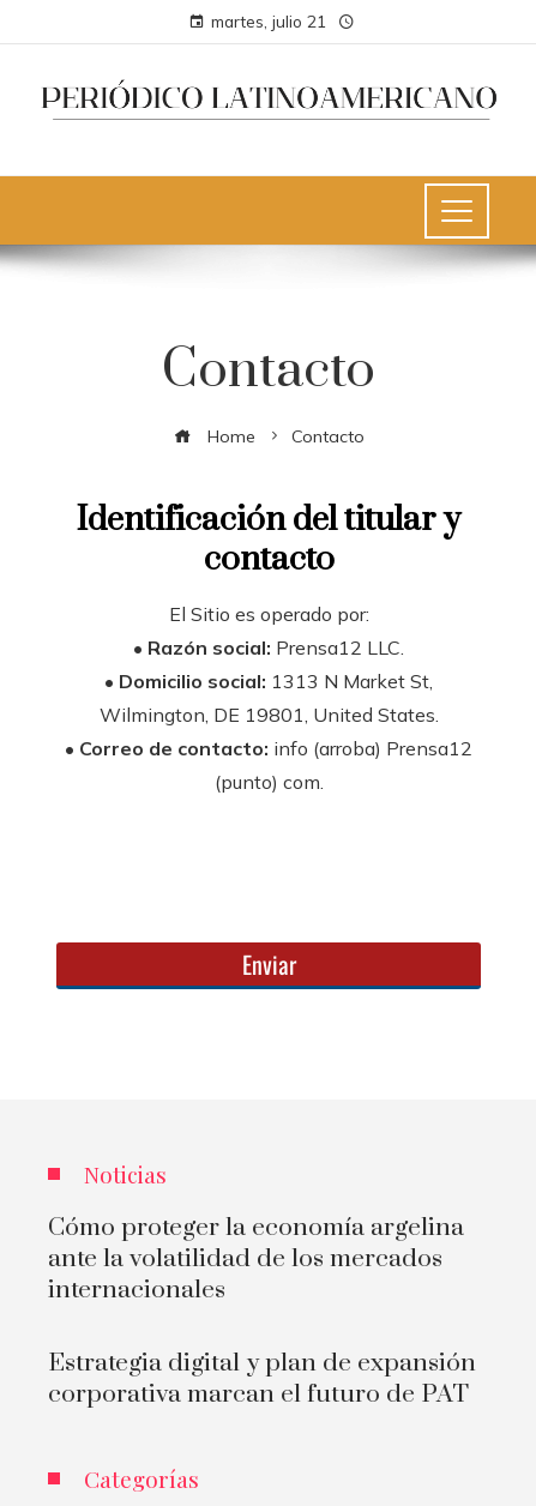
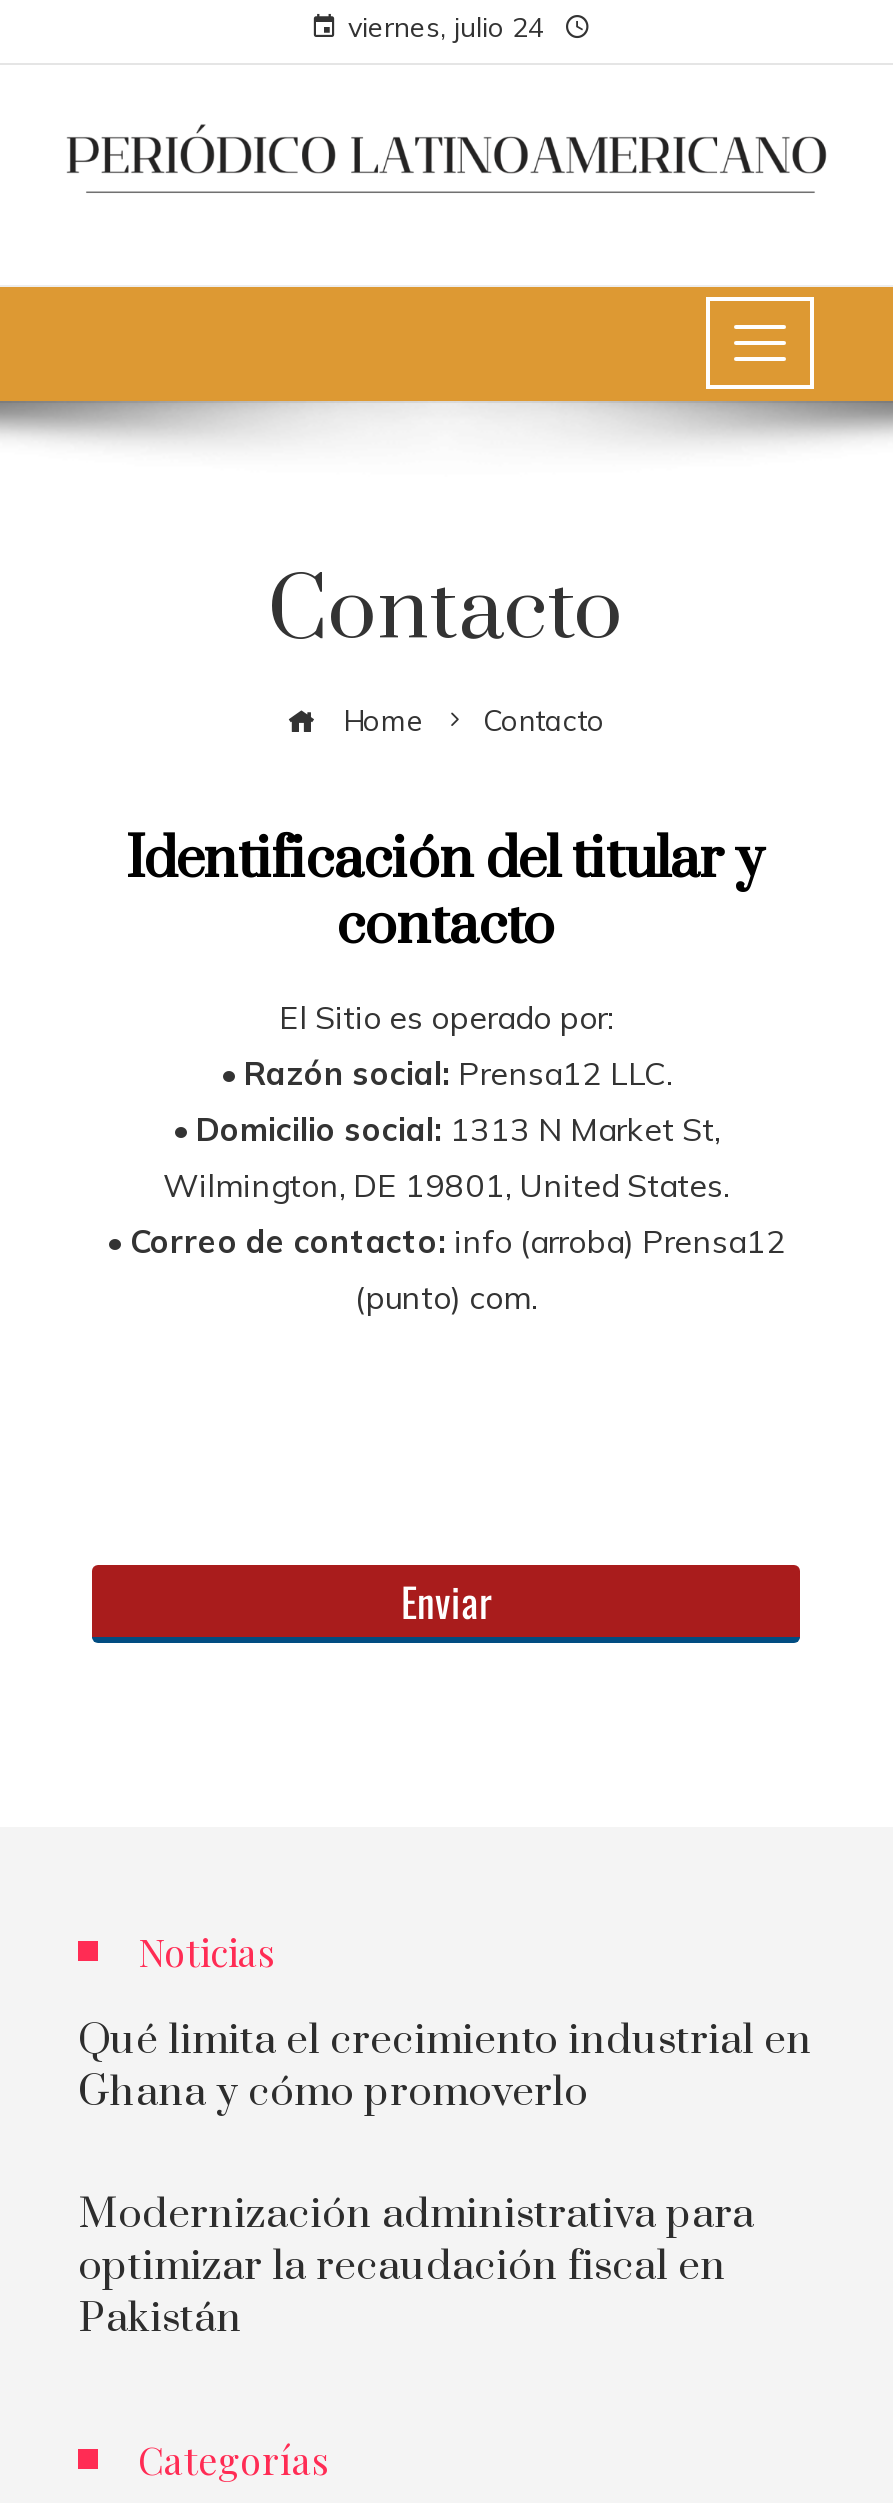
- martes, julio 21
+ viernes, julio 24

- Cómo proteger la economía argelina
- ante la volatilidad de los mercados
- internacionales
+ Qué limita el crecimiento industrial en
+ Ghana y cómo promoverlo

- Estrategia digital y plan de expansión
- corporativa marcan el futuro de PAT
+ Modernización administrativa para
+ optimizar la recaudación fiscal en
+ Pakistán
